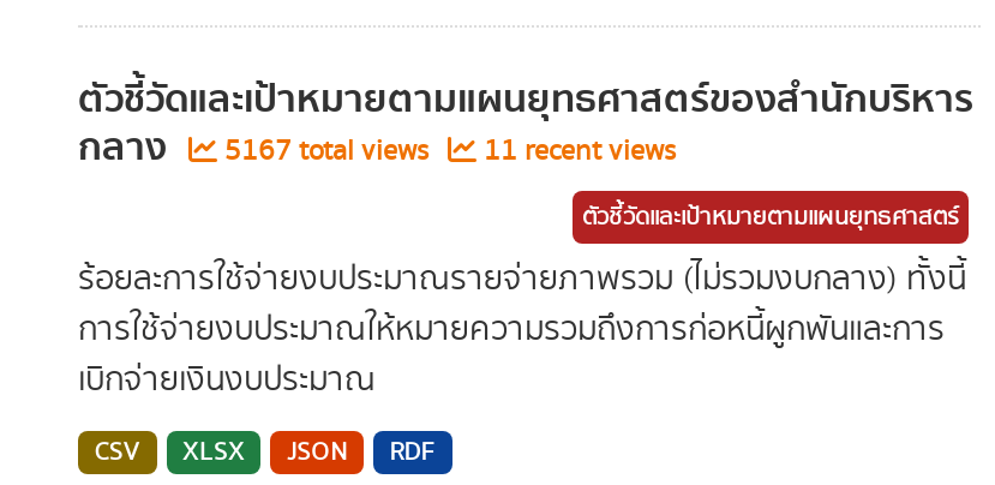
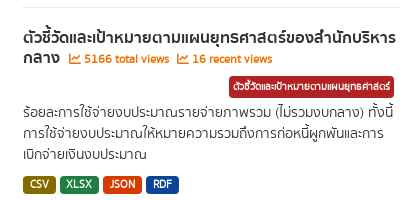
- 5167 total views
+ 5166 total views

- 11 recent views
+ 16 recent views
